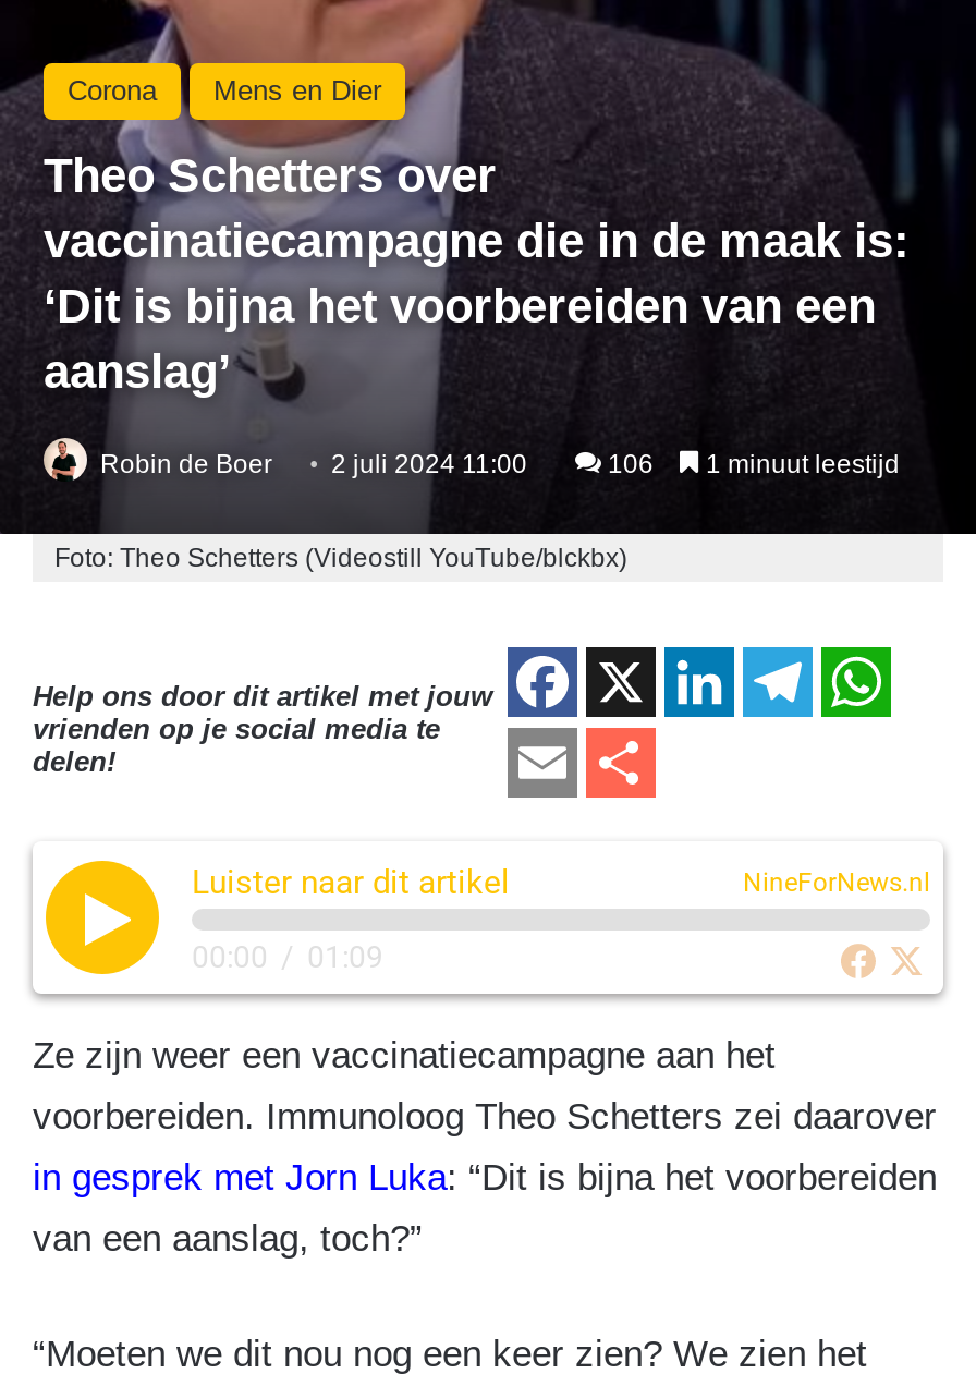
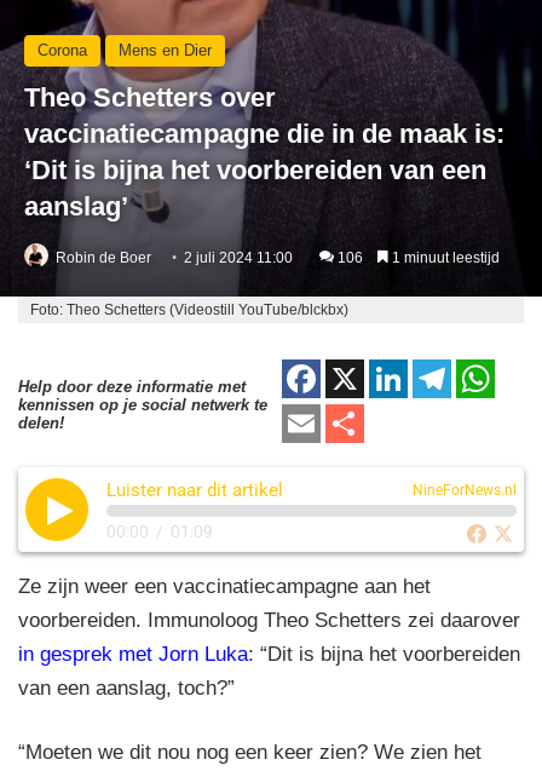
- Help ons door dit artikel met jouw
- vrienden op je social media te
+ Help door deze informatie met
+ kennissen op je social netwerk te
